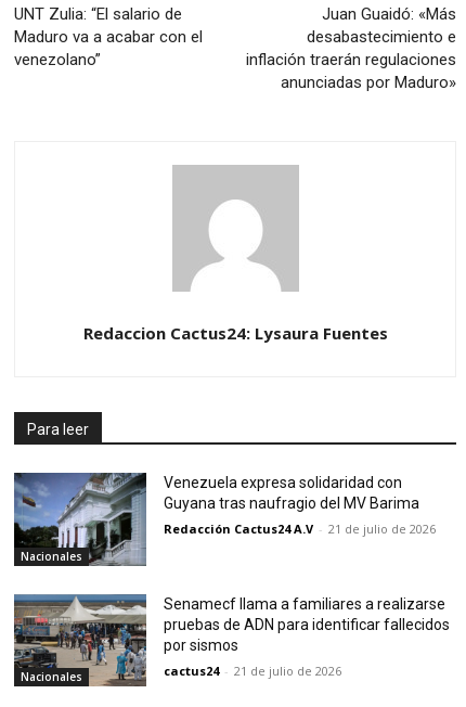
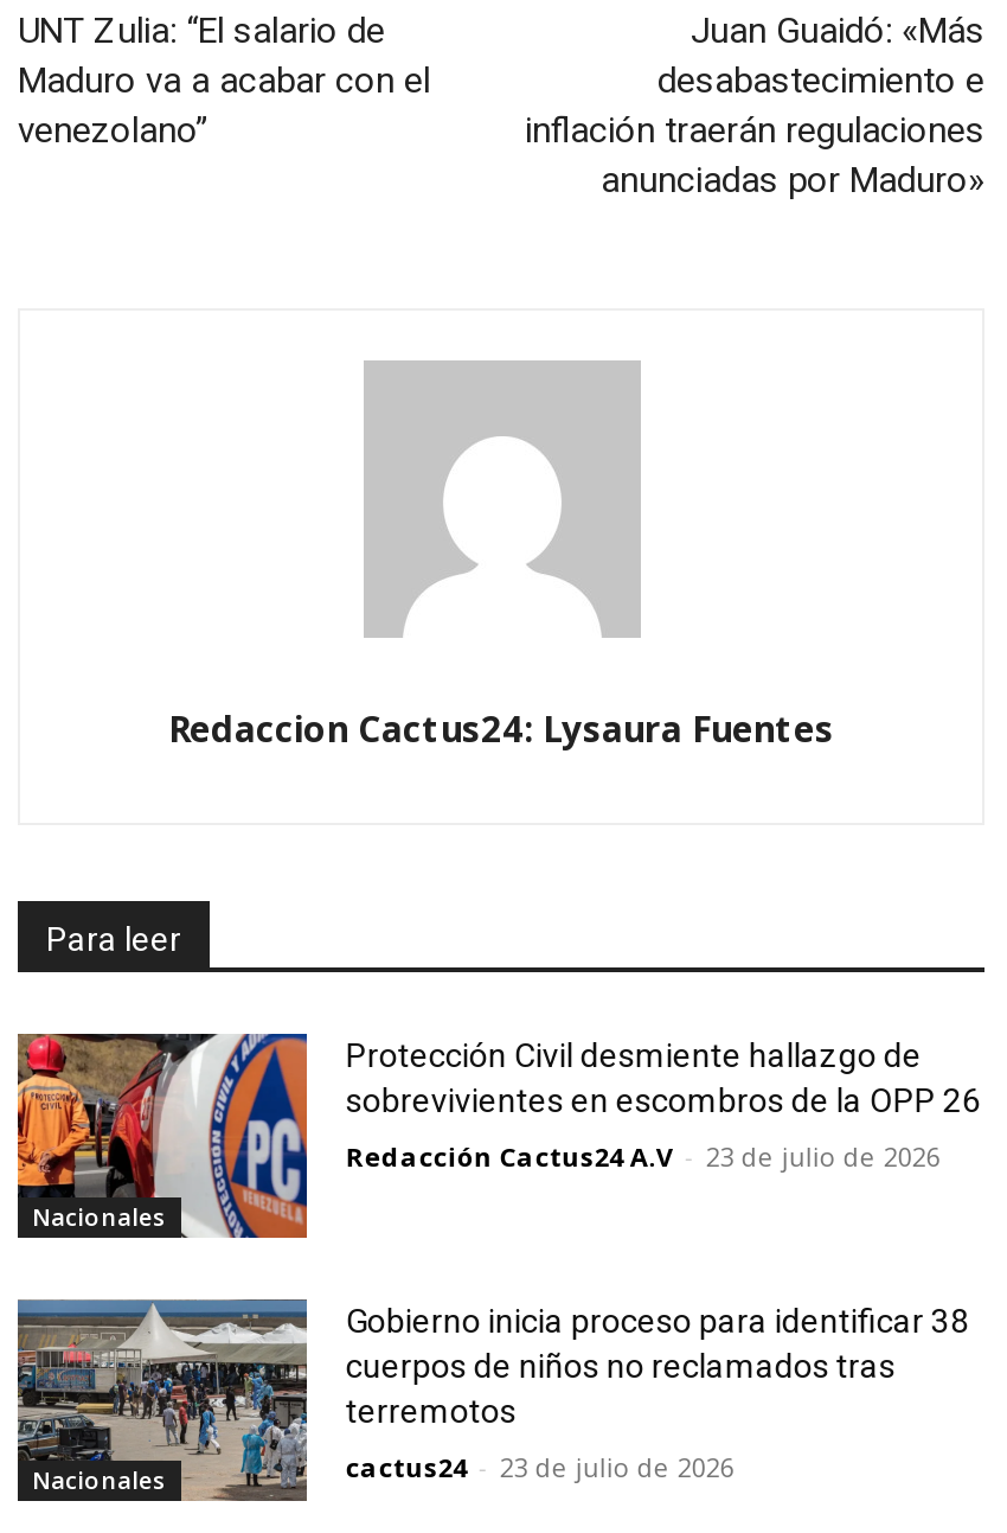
- [image]
- Venezuela expresa solidaridad con
- Guyana tras naufragio del MV Barima
+ [image]
+ Protección Civil desmiente hallazgo de
+ sobrevivientes en escombros de la OPP 26

- Redacción Cactus24 A.V - 21 de julio de 2026
+ Redacción Cactus24 A.V - 23 de julio de 2026

- Senamecf llama a familiares a realizarse
- pruebas de ADN para identificar fallecidos
- por sismos
+ Gobierno inicia proceso para identificar 38
+ cuerpos de niños no reclamados tras
+ terremotos

- cactus24 - 21 de julio de 2026
+ cactus24 - 23 de julio de 2026
